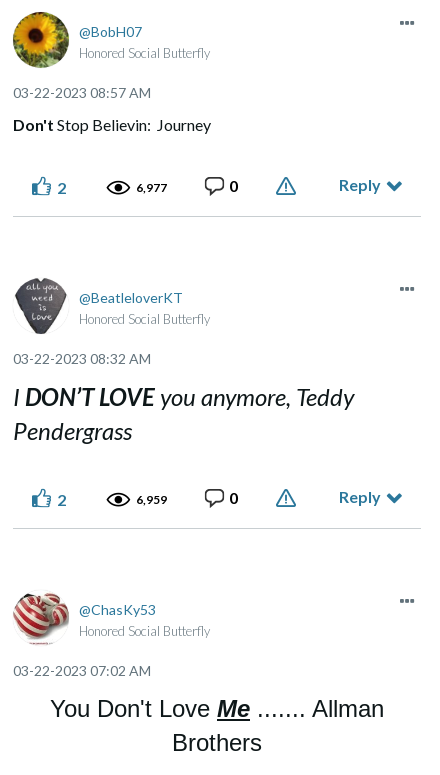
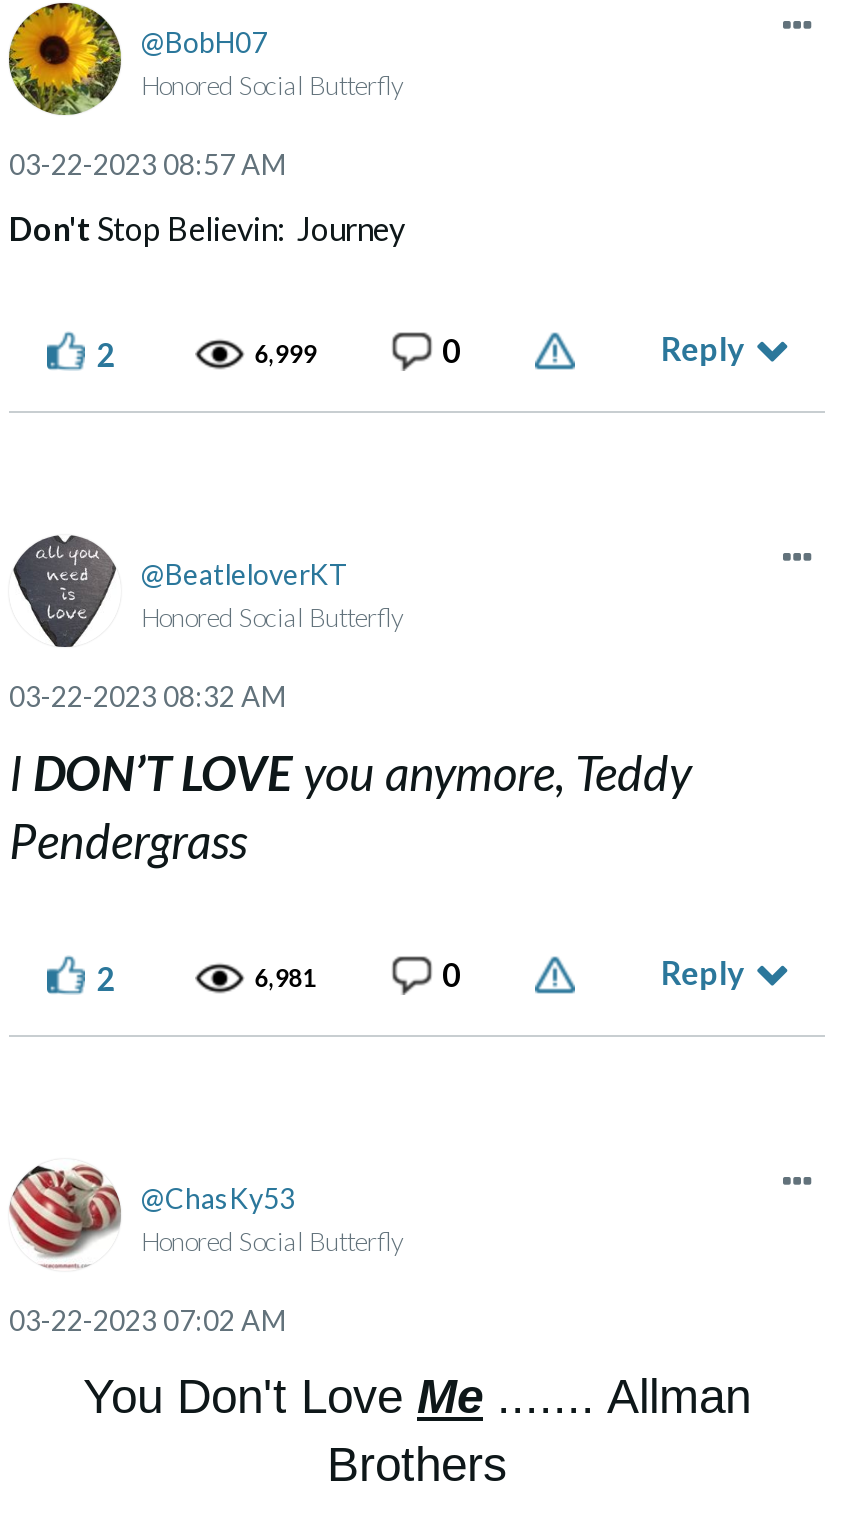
- 6,977
+ 6,999

- 6,959
+ 6,981
